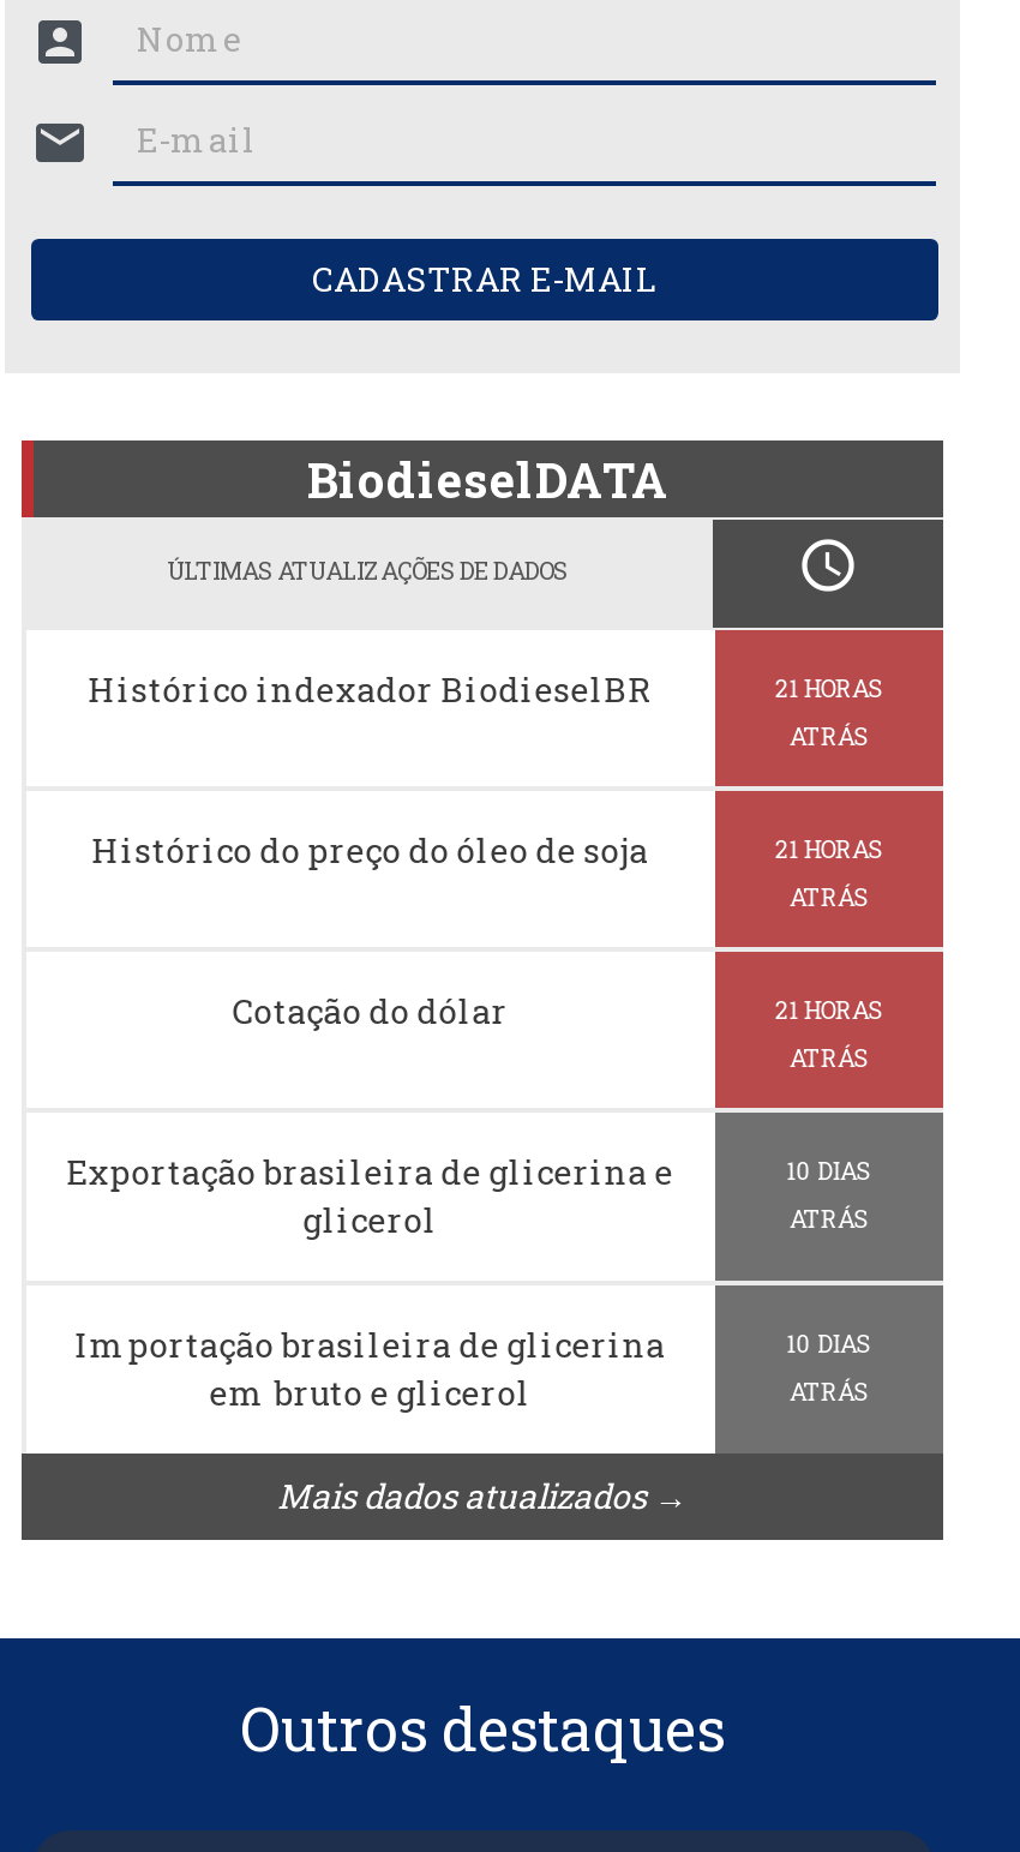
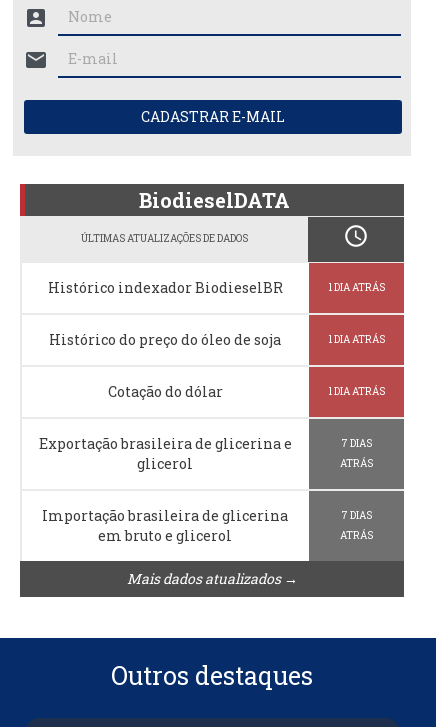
- 21 HORAS
- ATRÁS
+ 1 DIA ATRÁS

- 21 HORAS
- ATRÁS
+ 1 DIA ATRÁS

- 21 HORAS
- ATRÁS
+ 1 DIA ATRÁS

- 10 DIAS
+ 7 DIAS

- 10 DIAS
+ 7 DIAS
